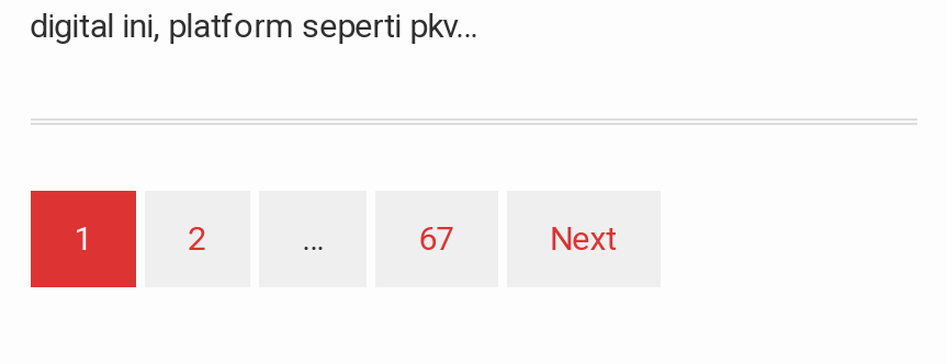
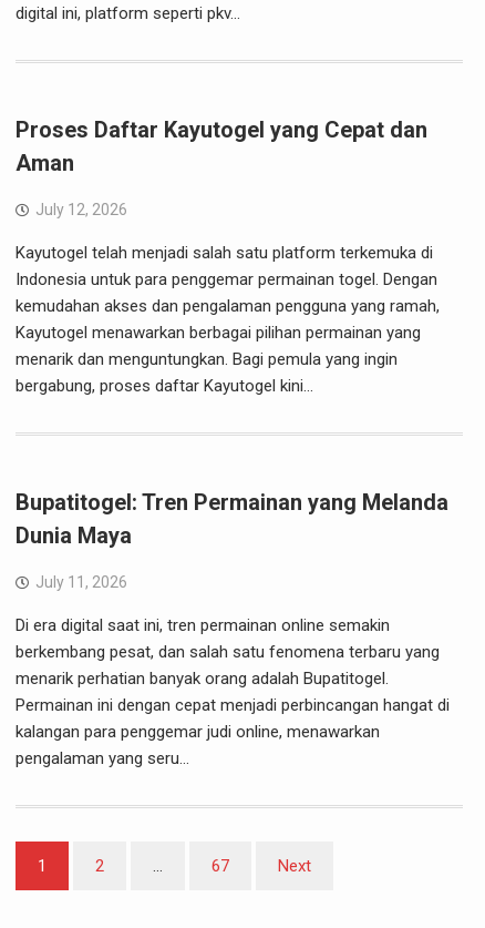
+ Proses Daftar Kayutogel yang Cepat dan
+ Aman
+ July 12, 2026
+ Kayutogel telah menjadi salah satu platform terkemuka di
+ Indonesia untuk para penggemar permainan togel. Dengan
+ kemudahan akses dan pengalaman pengguna yang ramah,
+ Kayutogel menawarkan berbagai pilihan permainan yang
+ menarik dan menguntungkan. Bagi pemula yang ingin
+ bergabung, proses daftar Kayutogel kini…

+ Bupatitogel: Tren Permainan yang Melanda
+ Dunia Maya
+ July 11, 2026
+ Di era digital saat ini, tren permainan online semakin
+ berkembang pesat, dan salah satu fenomena terbaru yang
+ menarik perhatian banyak orang adalah Bupatitogel.
+ Permainan ini dengan cepat menjadi perbincangan hangat di
+ kalangan para penggemar judi online, menawarkan
+ pengalaman yang seru…
